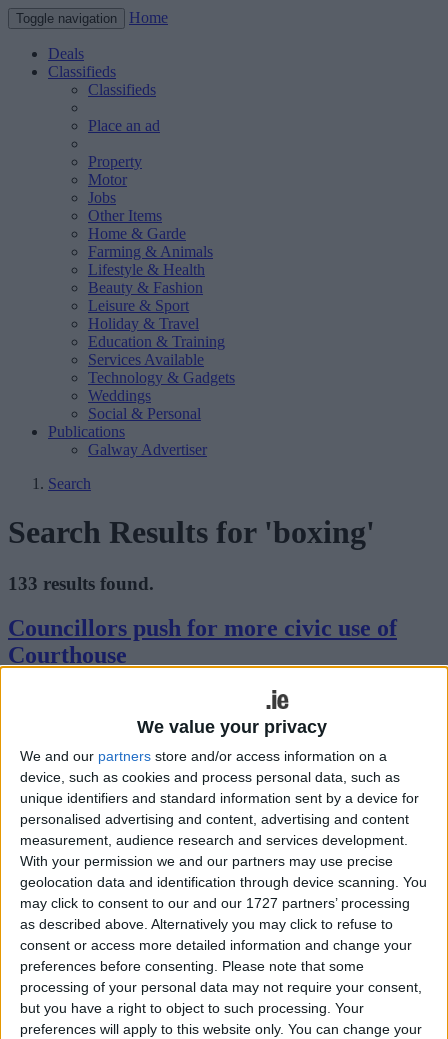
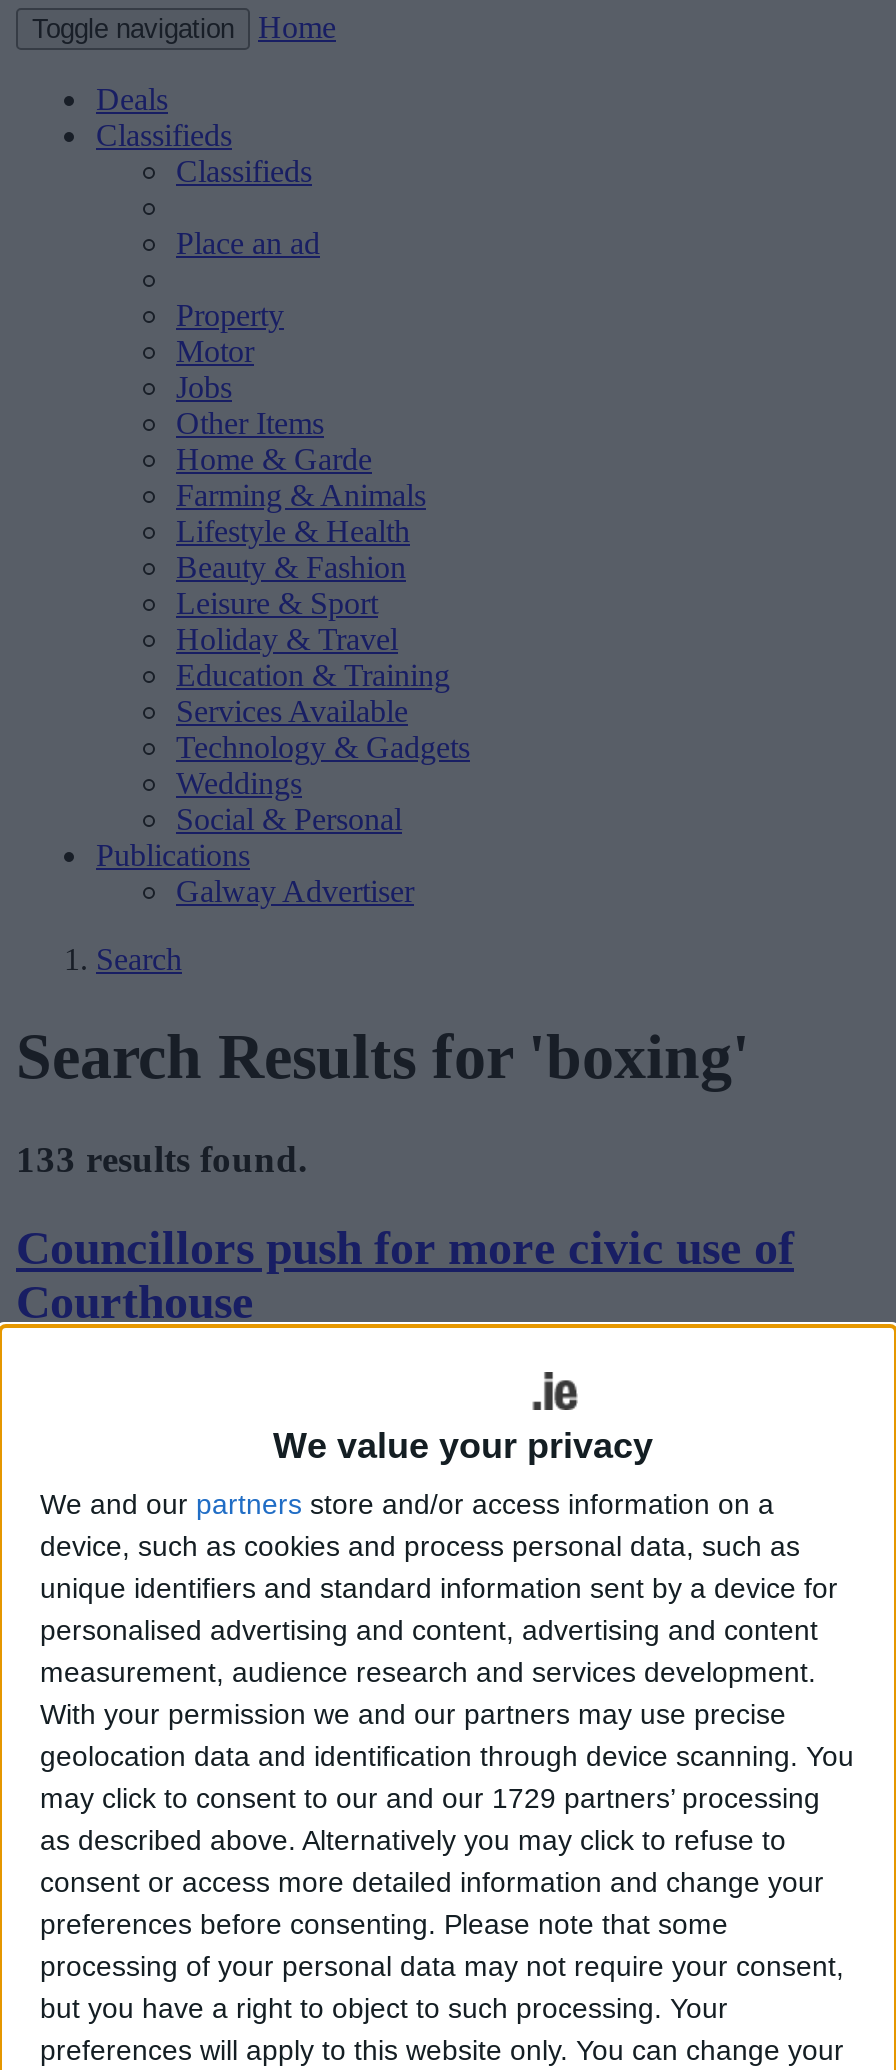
- may click to consent to our and our 1727 partners’ processing
+ may click to consent to our and our 1729 partners’ processing
